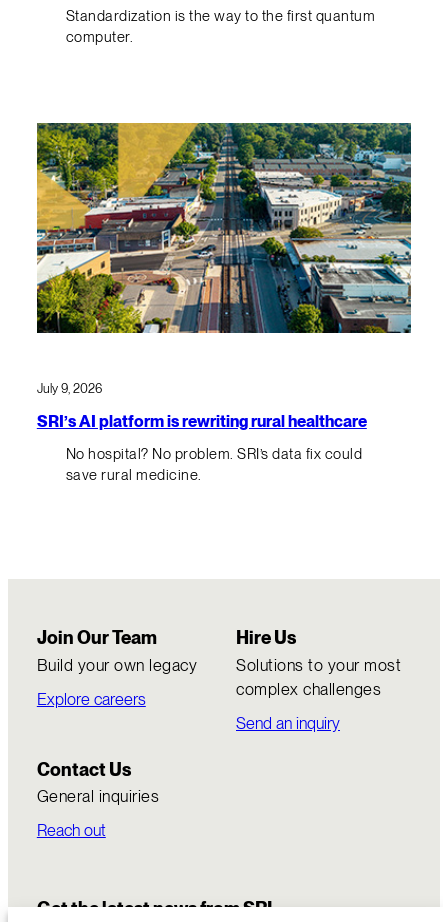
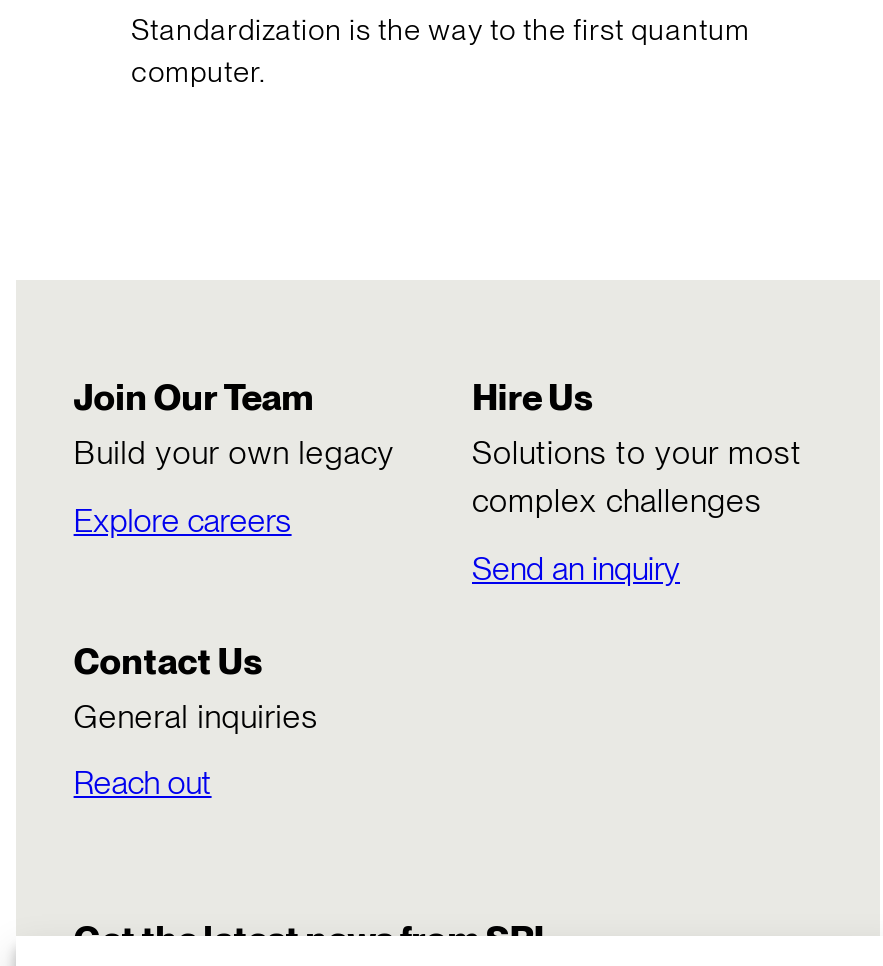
- [image]

- July 9, 2026
- SRI’s AI platform is rewriting rural healthcare
- No hospital? No problem. SRI’s data fix could
- save rural medicine.
